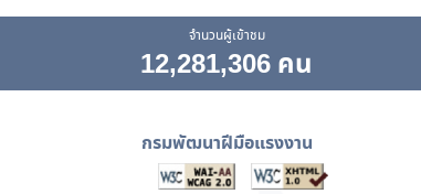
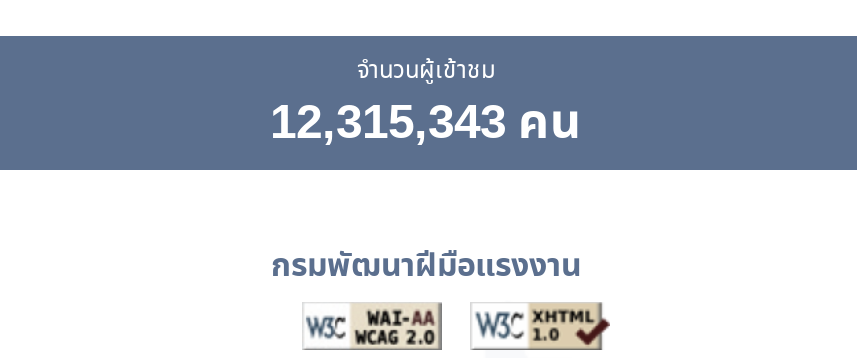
- 12,281,306 คน
+ 12,315,343 คน
